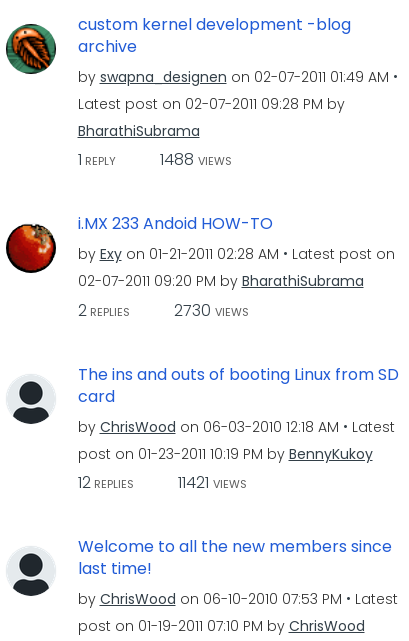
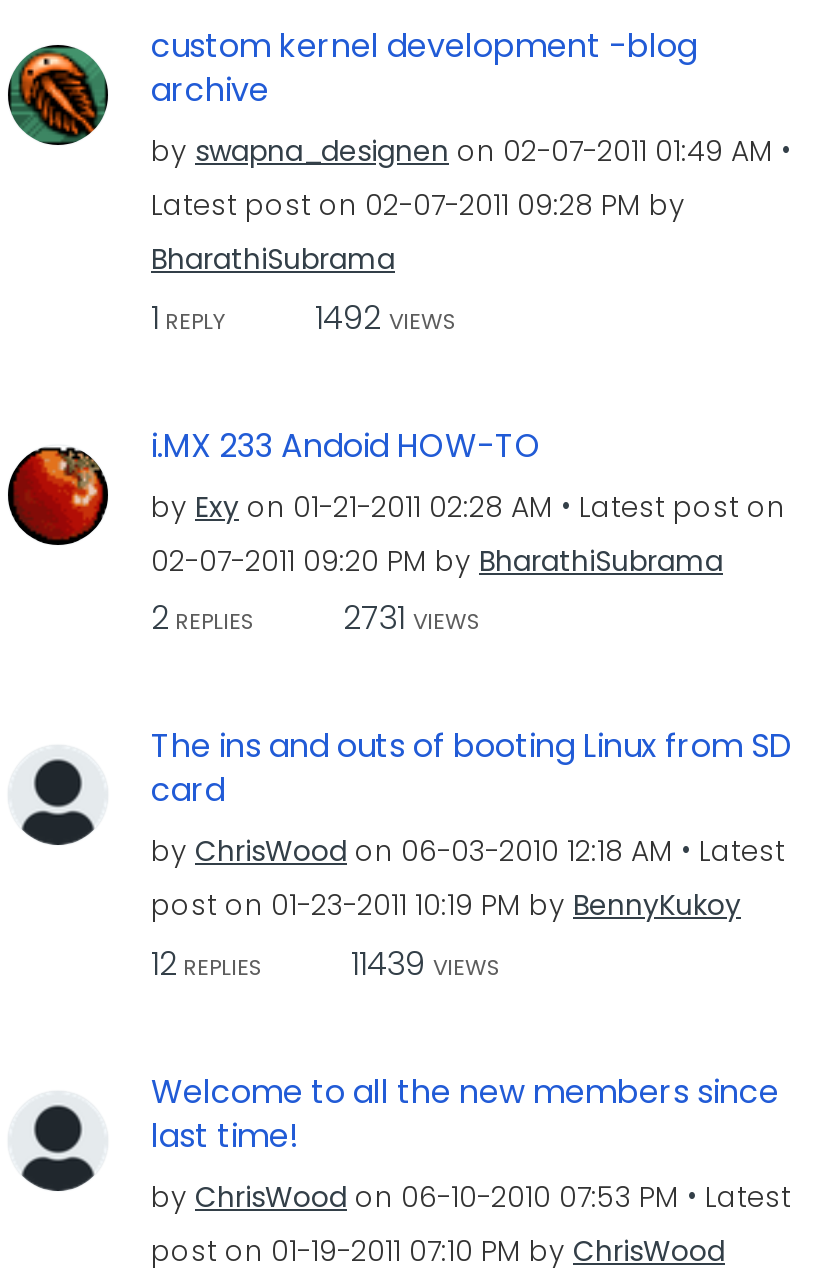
- 1 REPLY 1488 VIEWS
+ 1 REPLY 1492 VIEWS

- 2 REPLIES 2730 VIEWS
+ 2 REPLIES 2731 VIEWS

- 12 REPLIES 11421 VIEWS
+ 12 REPLIES 11439 VIEWS
